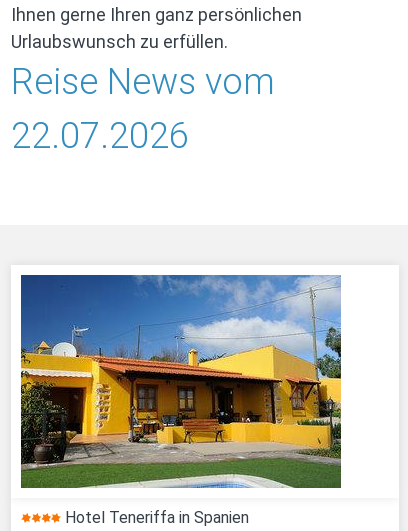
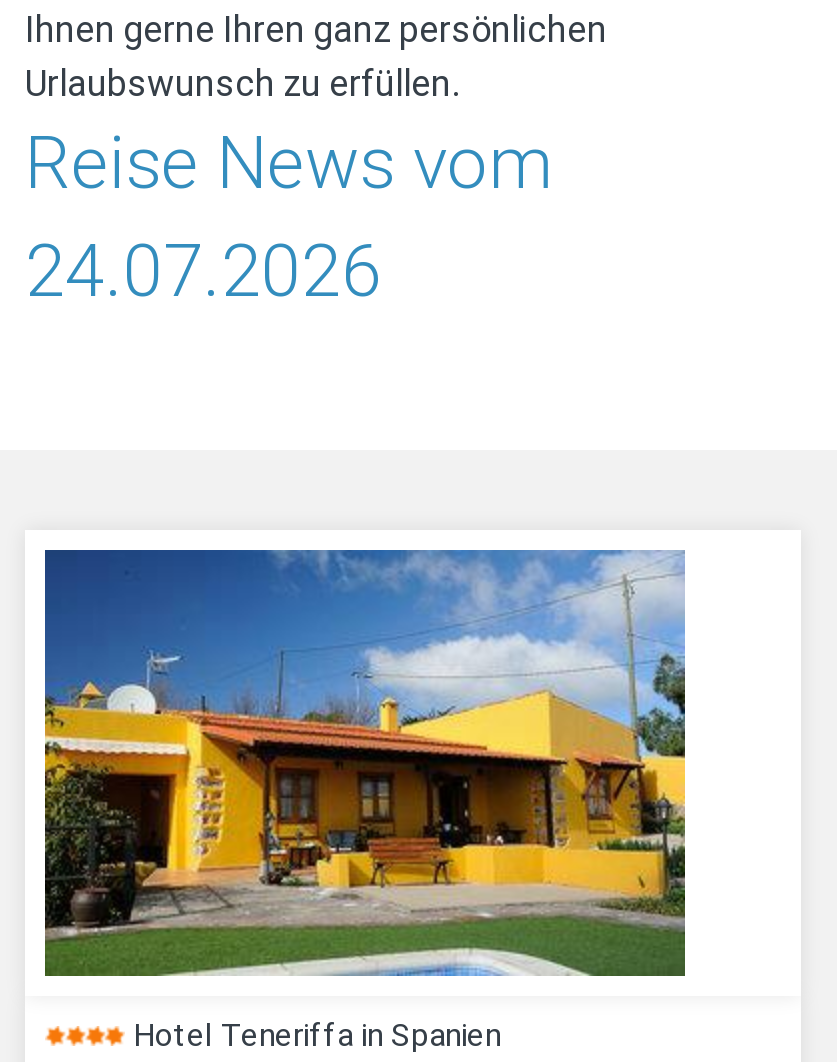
- 22.07.2026
+ 24.07.2026
